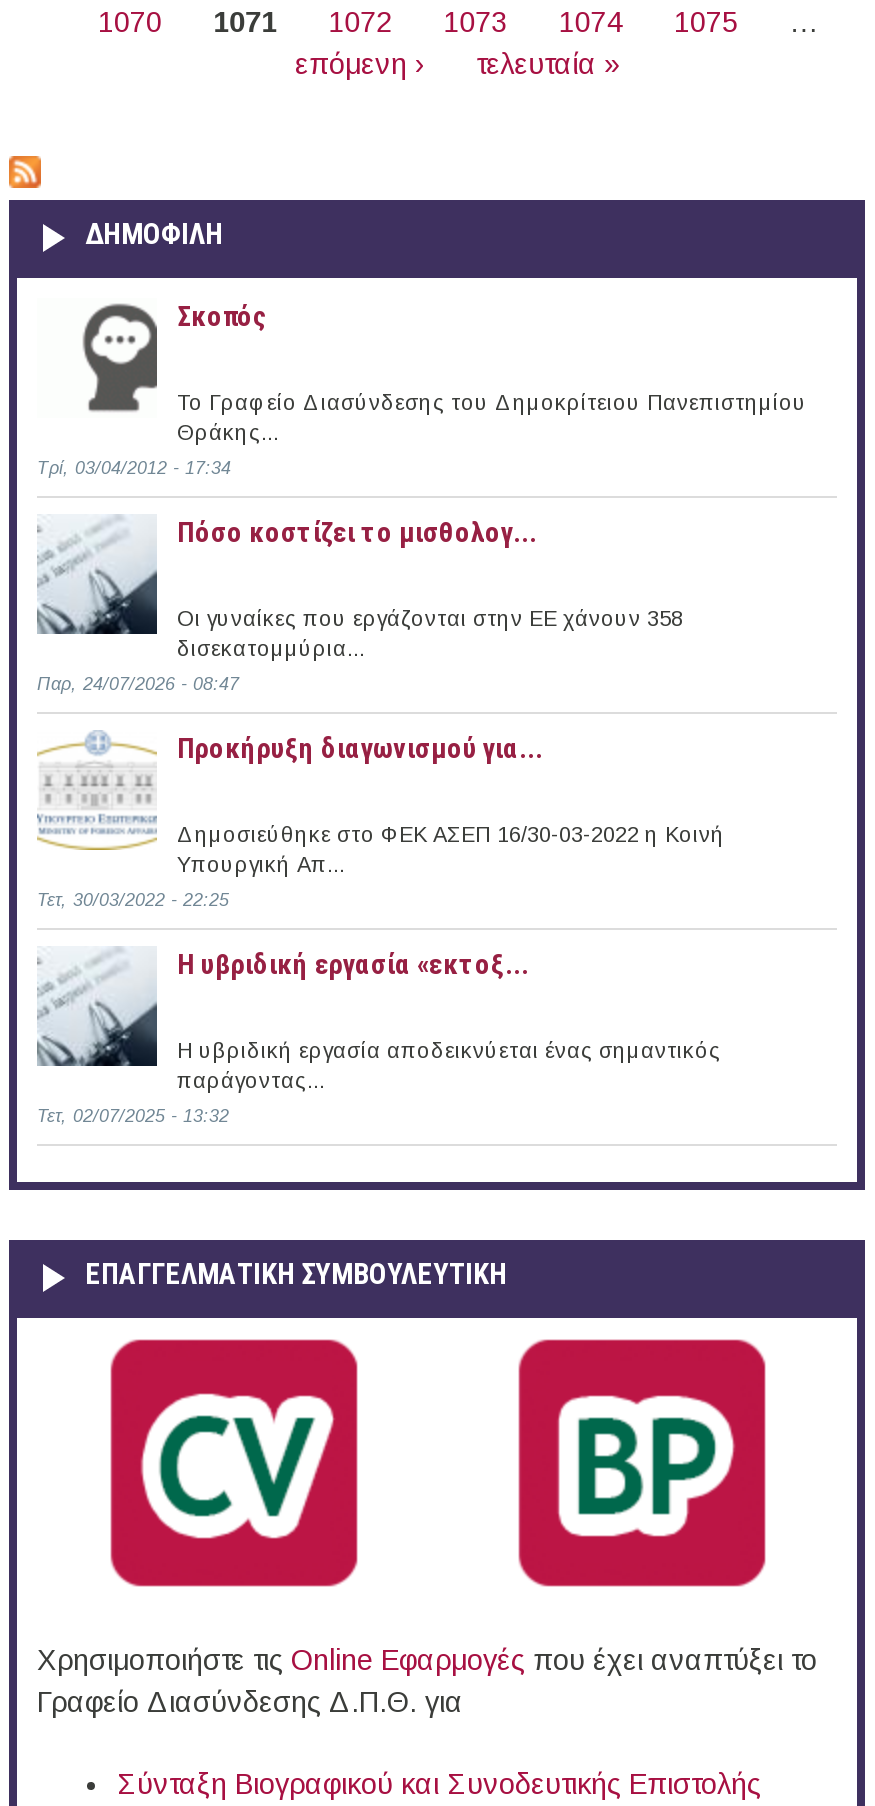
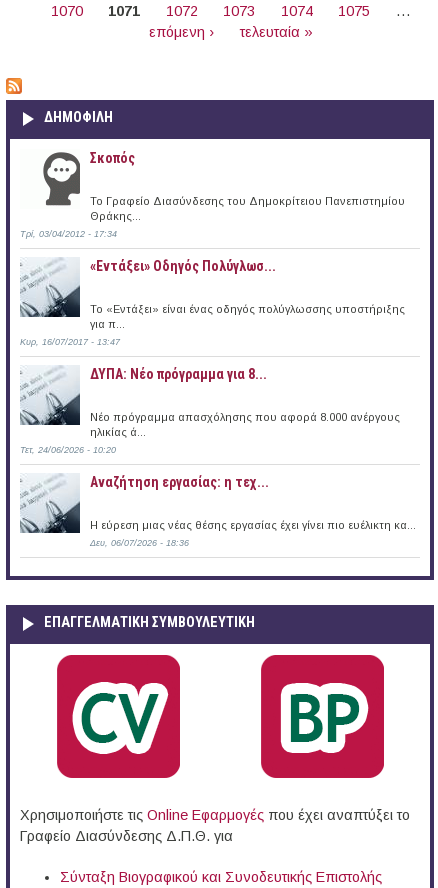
- Πόσο κοστίζει το μισθολογ...
+ «Εντάξει» Oδηγός Πολύγλωσ...

- Οι γυναίκες που εργάζονται στην ΕΕ χάνουν 358
- δισεκατομμύρια...
+ Το «Εντάξει» είναι ένας οδηγός πολύγλωσσης υποστήριξης
+ για π...

- Παρ, 24/07/2026 - 08:47
+ Κυρ, 16/07/2017 - 13:47

- Προκήρυξη διαγωνισμού για...
+ ΔΥΠΑ: Νέο πρόγραμμα για 8...

- [image]
- Δημοσιεύθηκε στο ΦΕΚ ΑΣΕΠ 16/30-03-2022 η Κοινή
- Υπουργική Απ...
+ [image]
+ Νέο πρόγραμμα απασχόλησης που αφορά 8.000 ανέργους
+ ηλικίας ά...

- Τετ, 30/03/2022 - 22:25
+ Τετ, 24/06/2026 - 10:20

- Η υβριδική εργασία «εκτοξ...
+ Αναζήτηση εργασίας: η τεχ...

- Η υβριδική εργασία αποδεικνύεται ένας σημαντικός
- παράγοντας...
+ Η εύρεση μιας νέας θέσης εργασίας έχει γίνει πιο ευέλικτη κα...

- Τετ, 02/07/2025 - 13:32
+ Δευ, 06/07/2026 - 18:36
